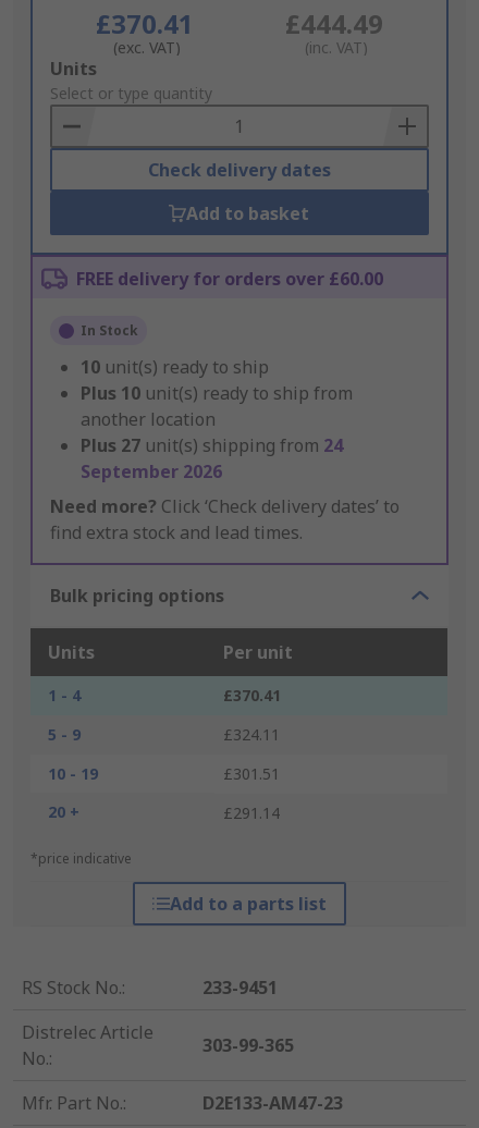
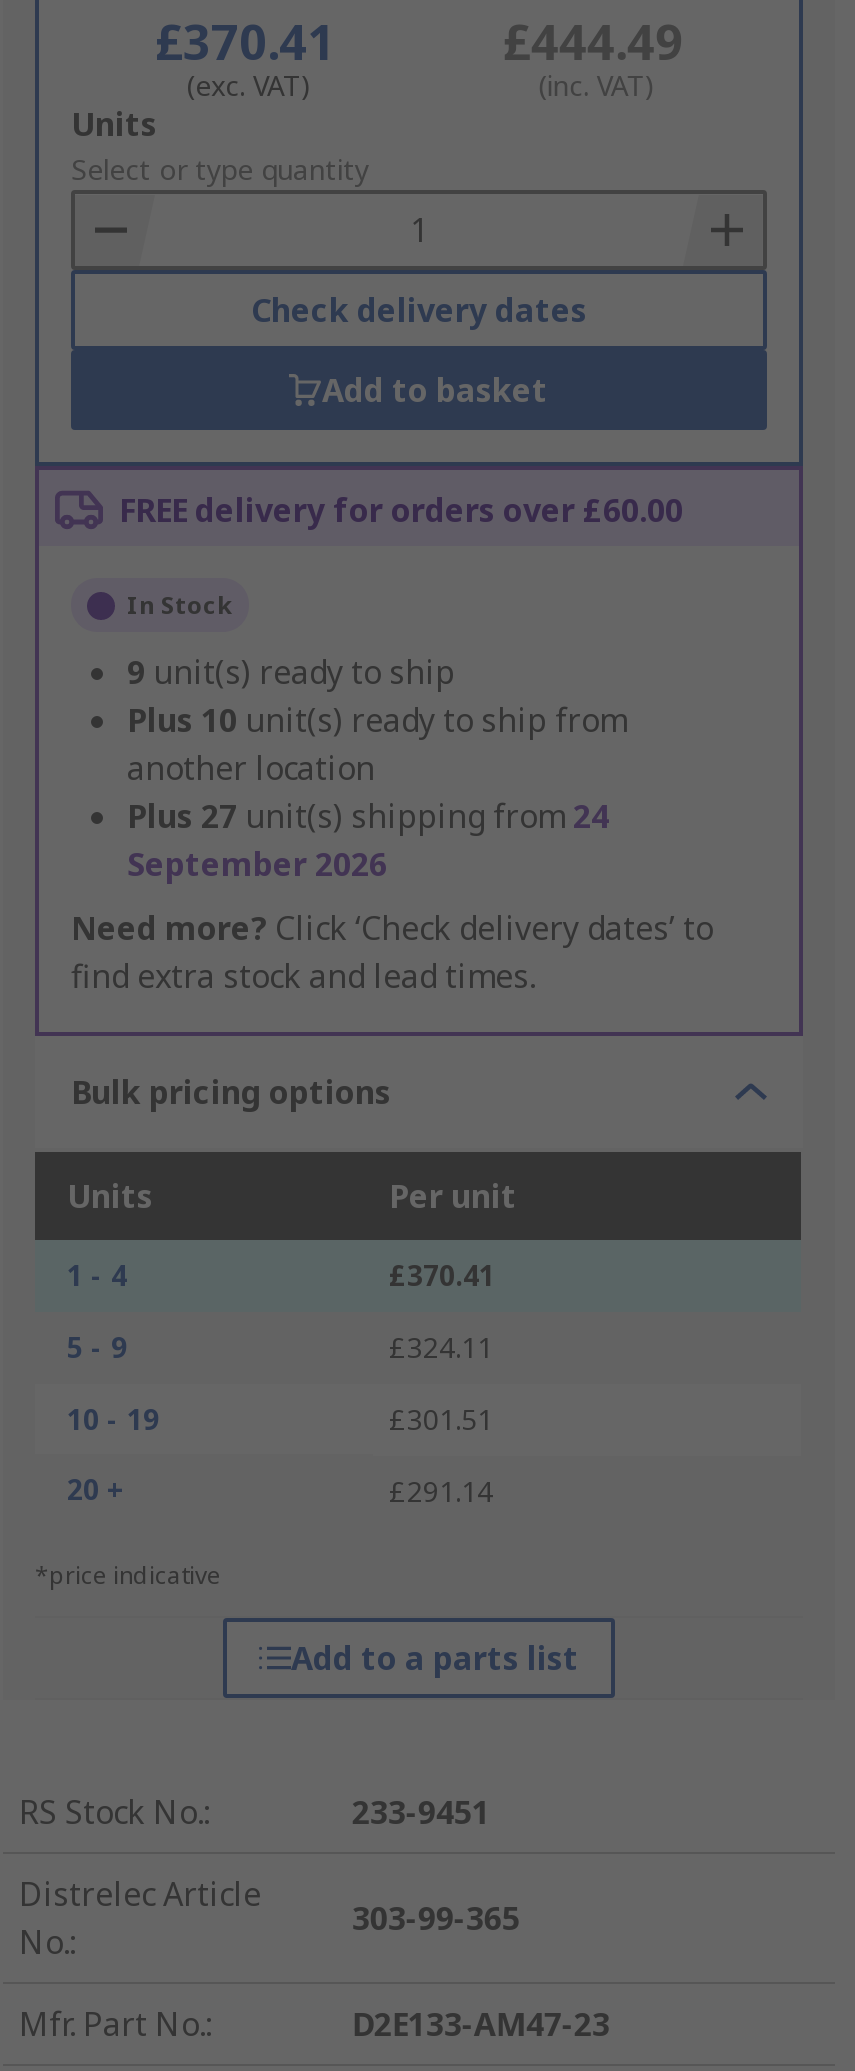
- 10 unit(s) ready to ship
+ 9 unit(s) ready to ship
